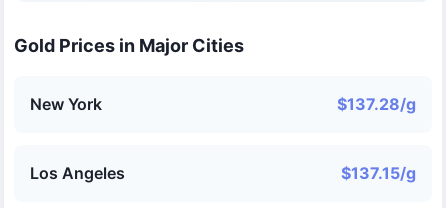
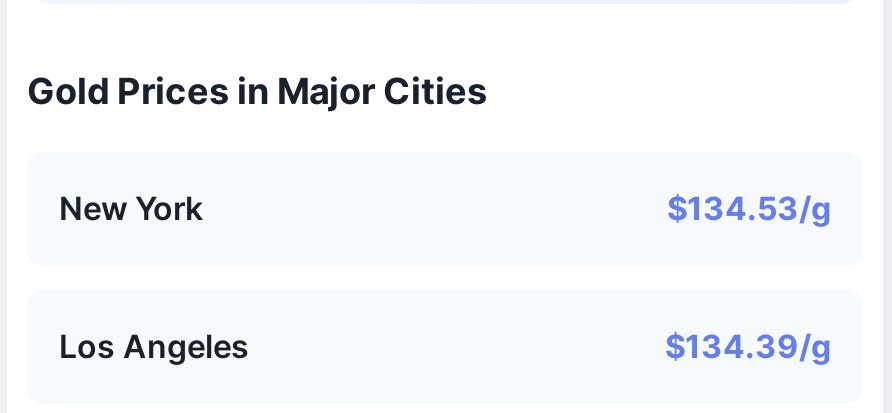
- $137.28/g
+ $134.53/g

- $137.15/g
+ $134.39/g
